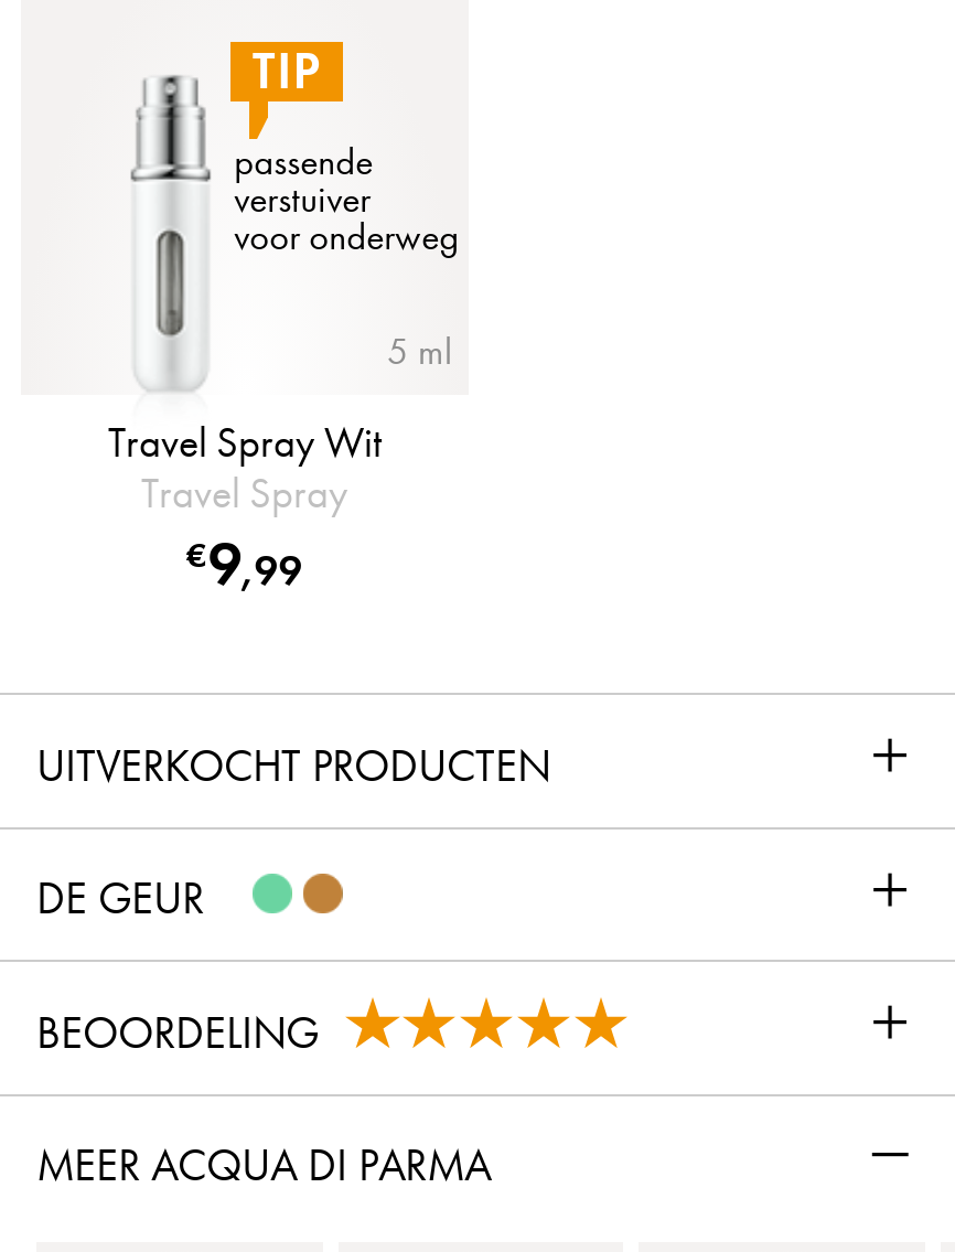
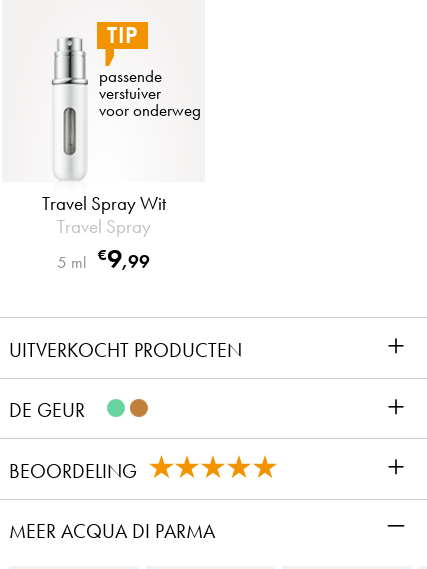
- 5 ml

- €9,99
+ 5 ml €9,99
